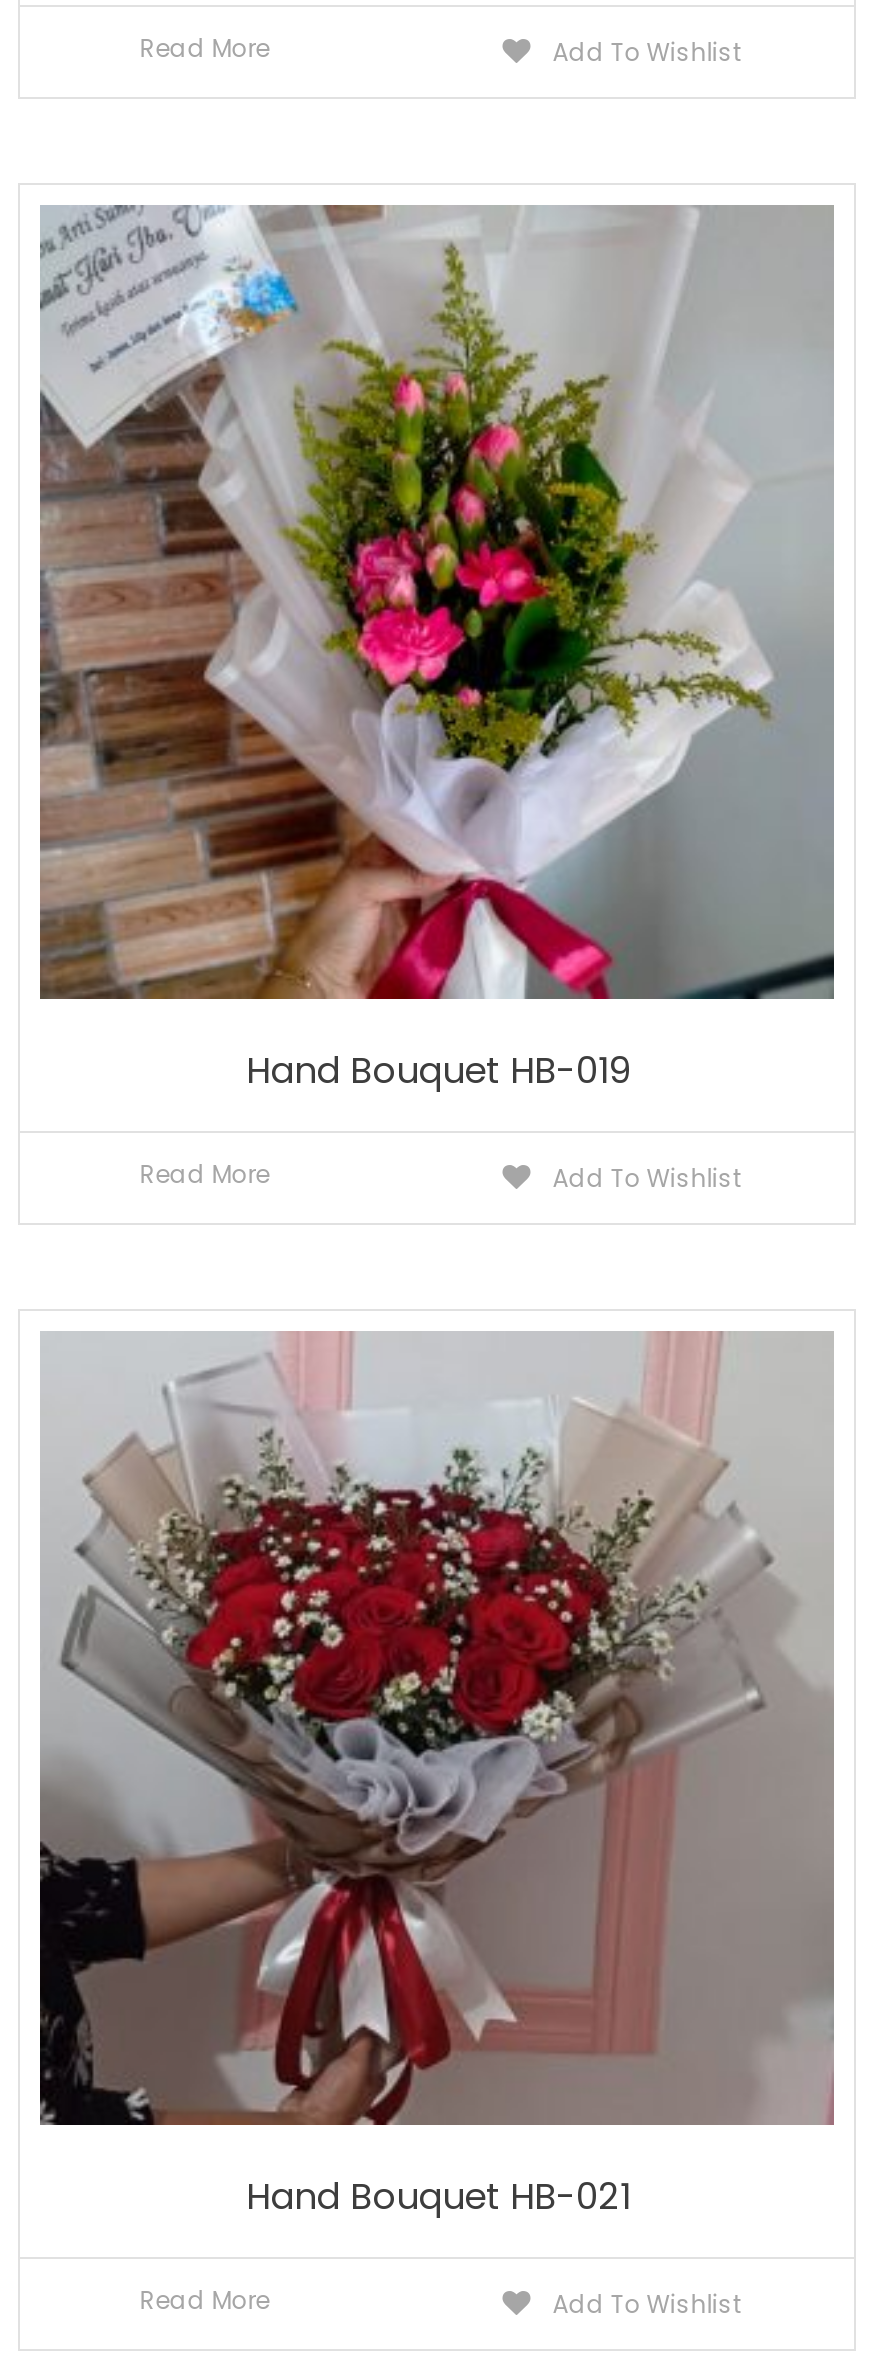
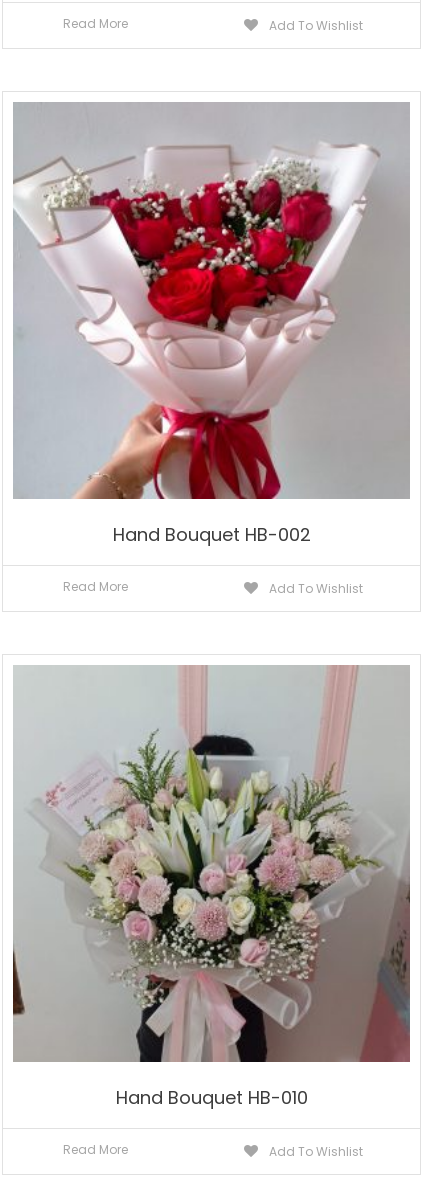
- [image]
- Hand Bouquet HB-019
+ [image]
+ Hand Bouquet HB-002

- [image]
- Hand Bouquet HB-021
+ [image]
+ Hand Bouquet HB-010
